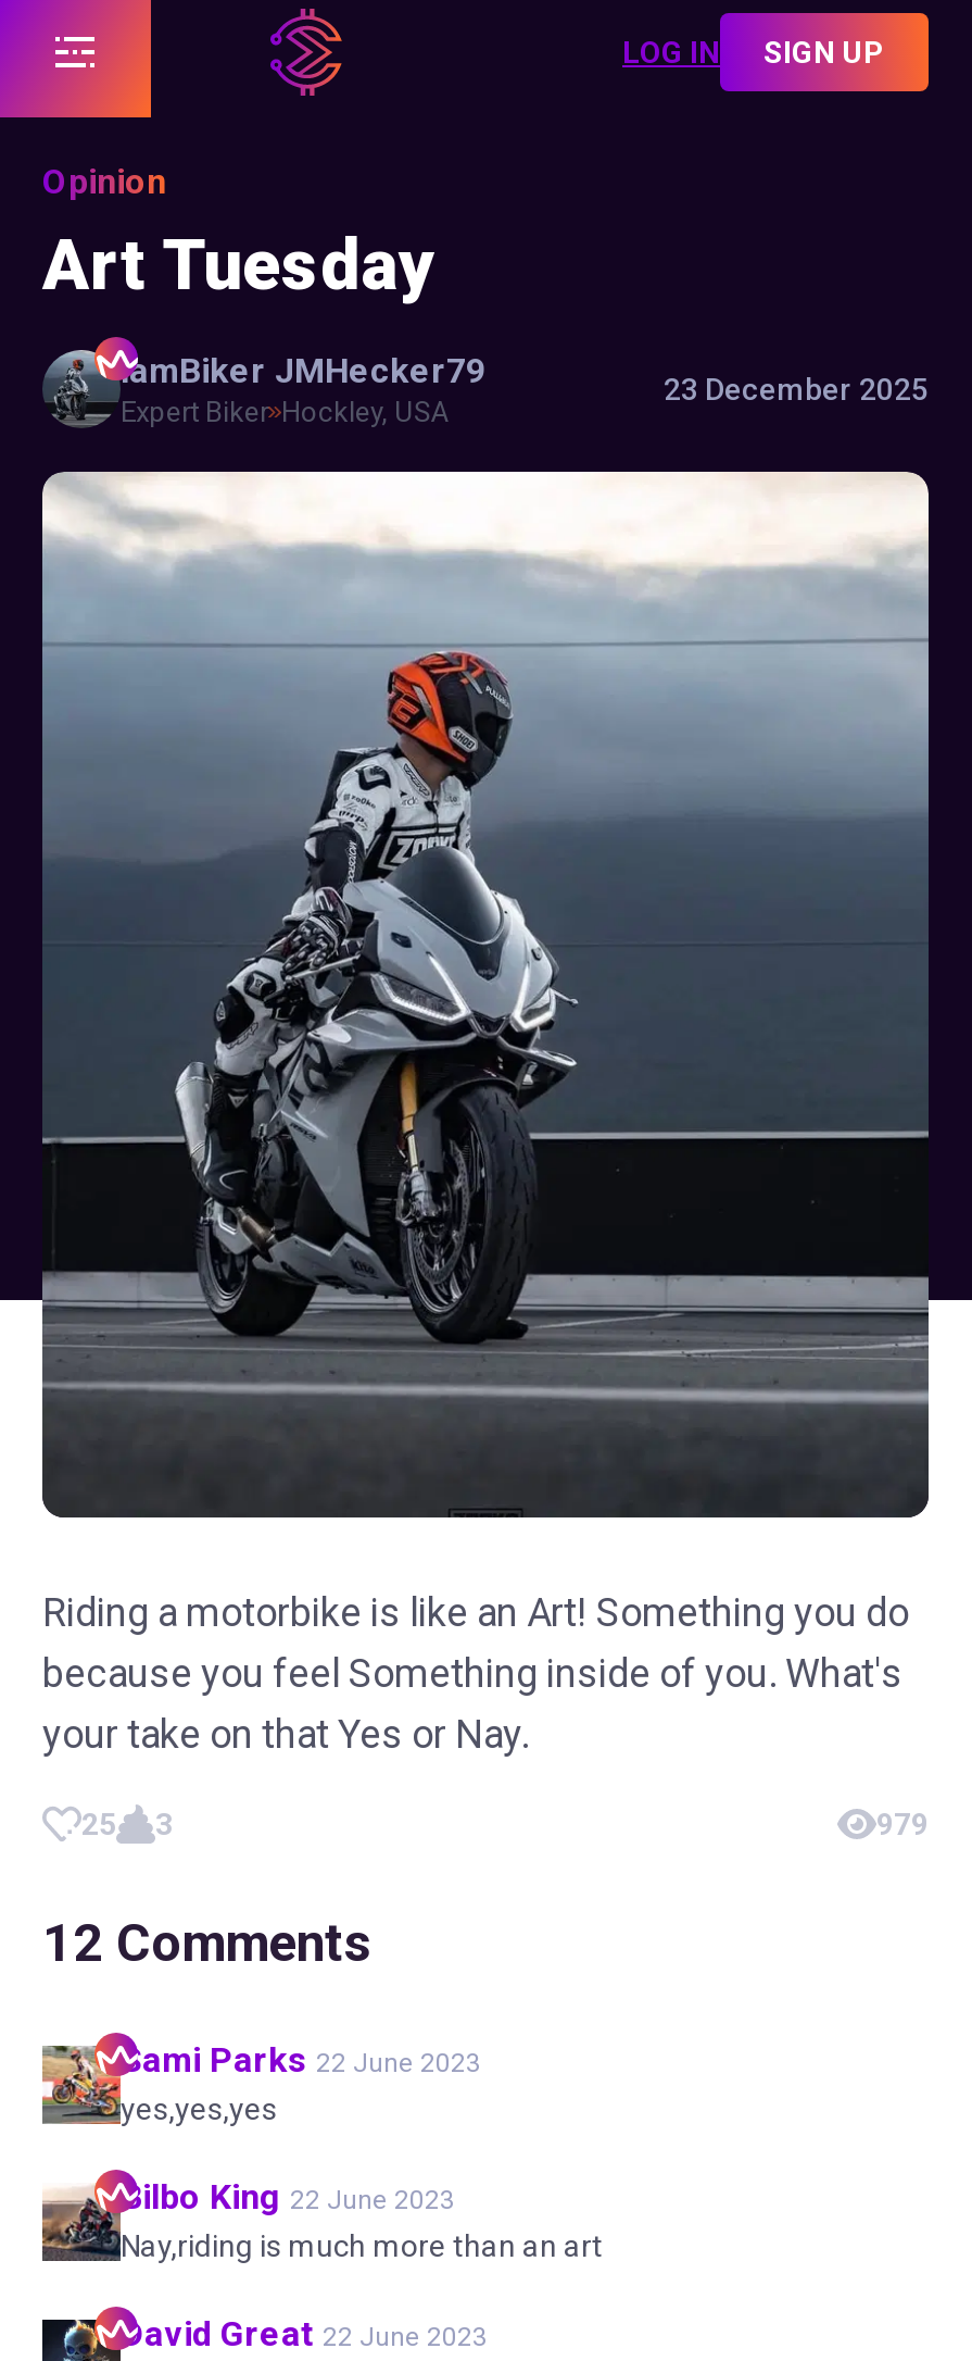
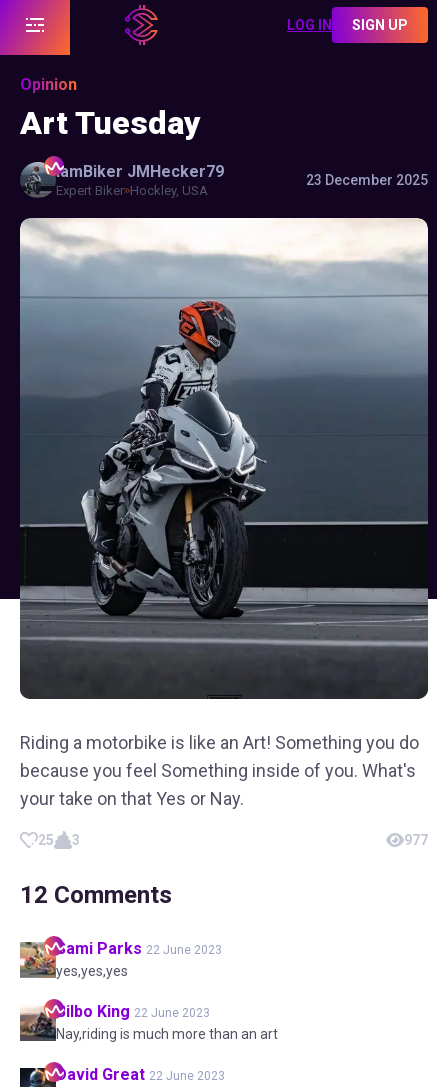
- 979
+ 977
